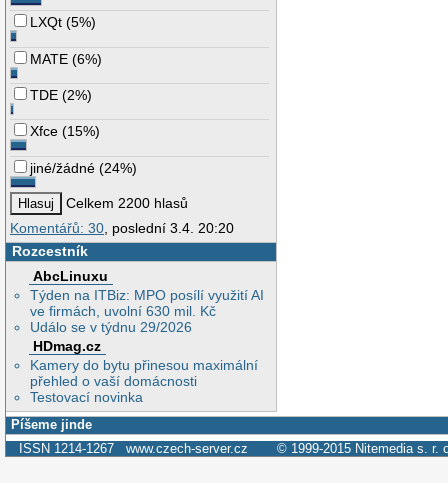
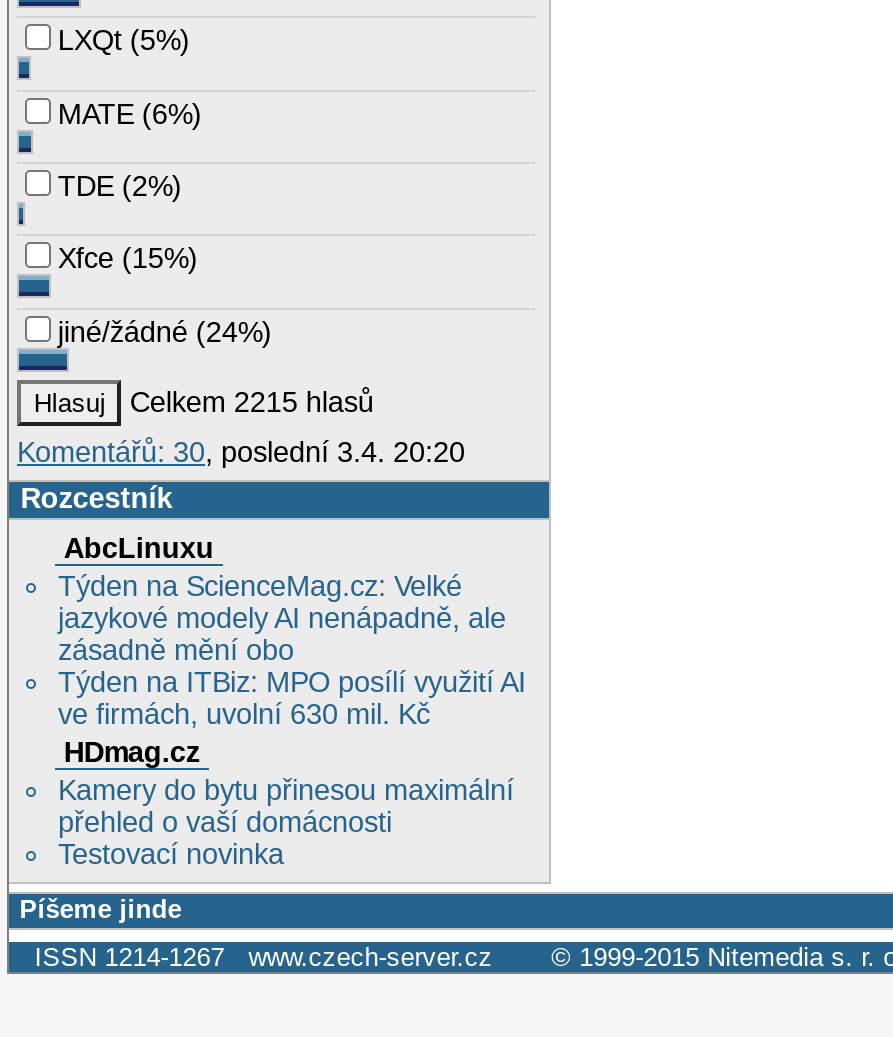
- Celkem 2200 hlasů
+ Celkem 2215 hlasů

+ Týden na ScienceMag.cz: Velké
+ jazykové modely AI nenápadně, ale
+ zásadně mění obo

moved down: Týden na ITBiz: MPO posílí využití AI | ve firmách, uvolní 630 mil. Kč

- Událo se v týdnu 29/2026
